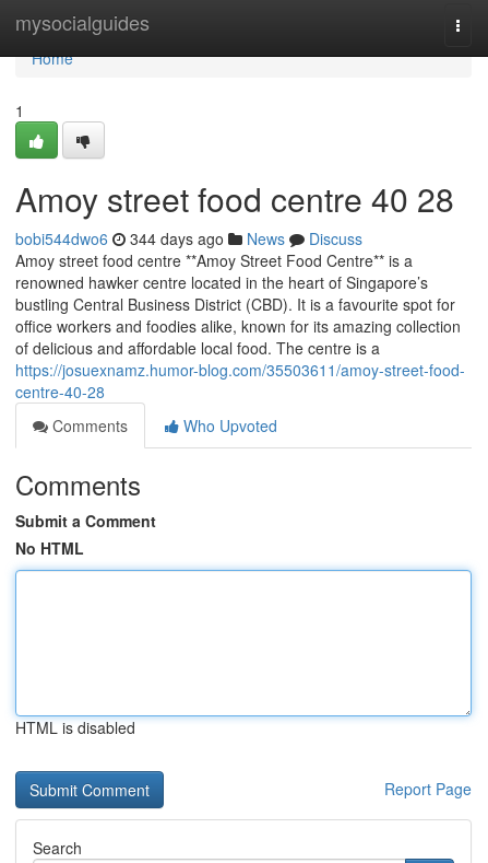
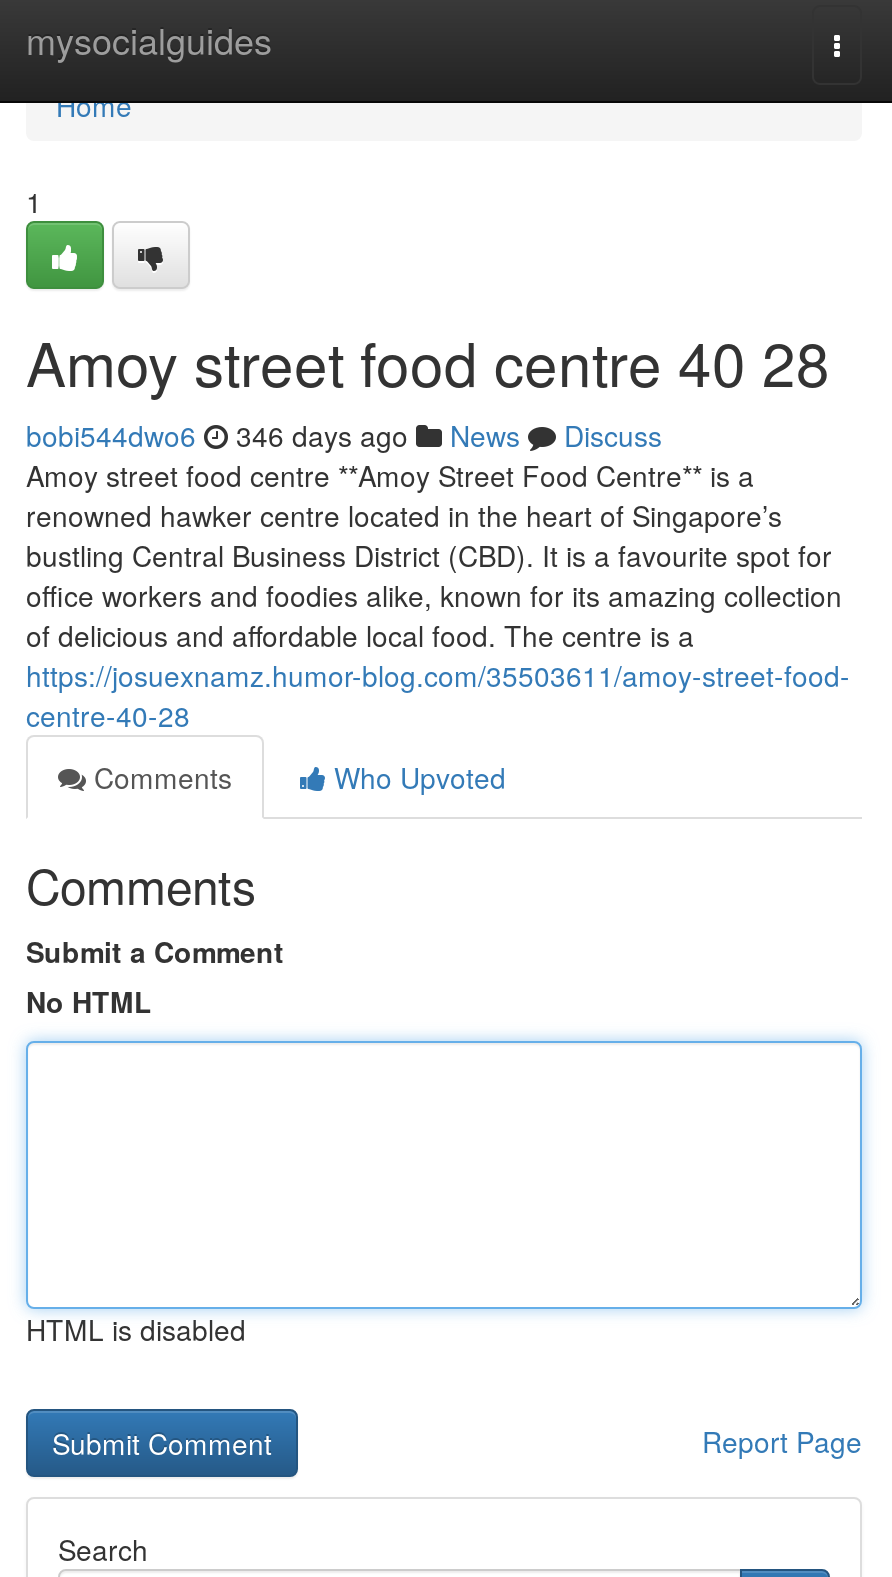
- bobi544dwo6 344 days ago News Discuss
+ bobi544dwo6 346 days ago News Discuss
